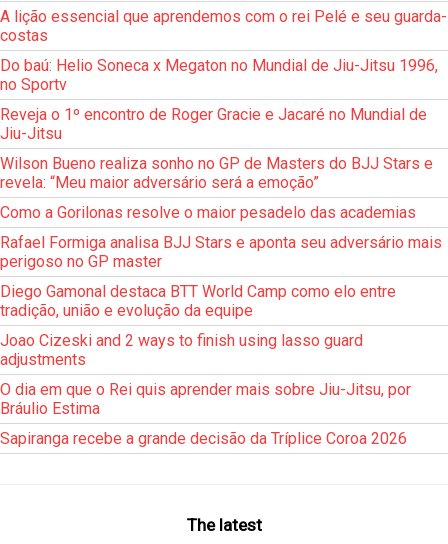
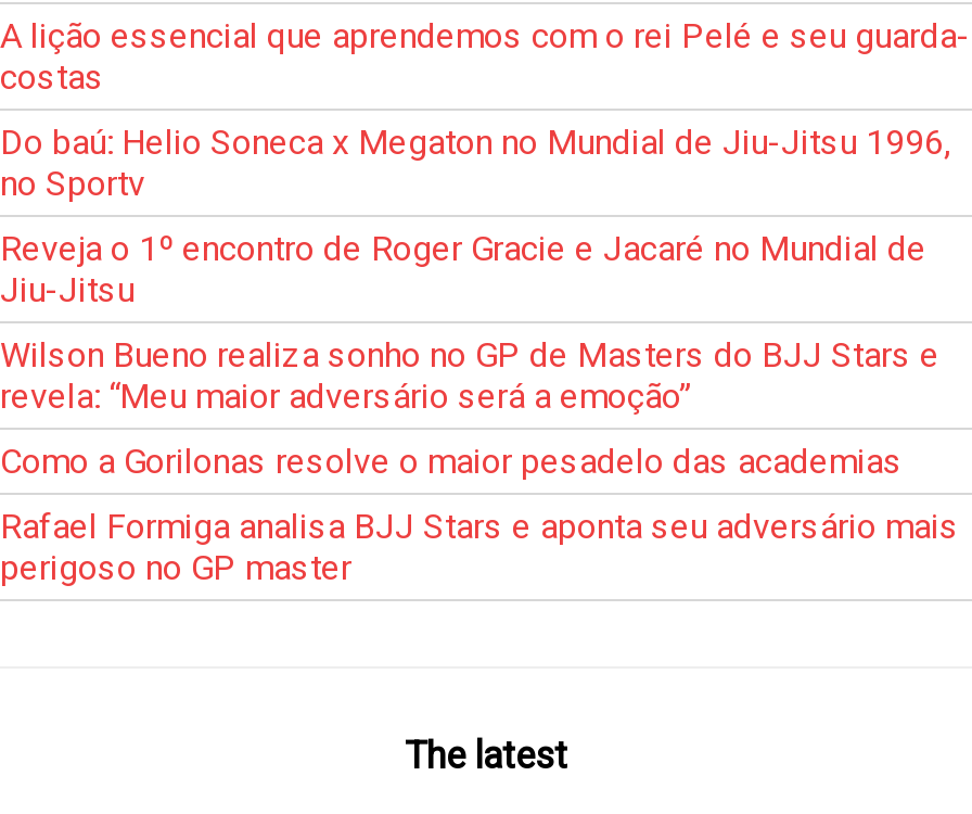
- Diego Gamonal destaca BTT World Camp como elo entre
- tradição, união e evolução da equipe
- Joao Cizeski and 2 ways to finish using lasso guard
- adjustments
- O dia em que o Rei quis aprender mais sobre Jiu-Jitsu, por
- Bráulio Estima
- Sapiranga recebe a grande decisão da Tríplice Coroa 2026
